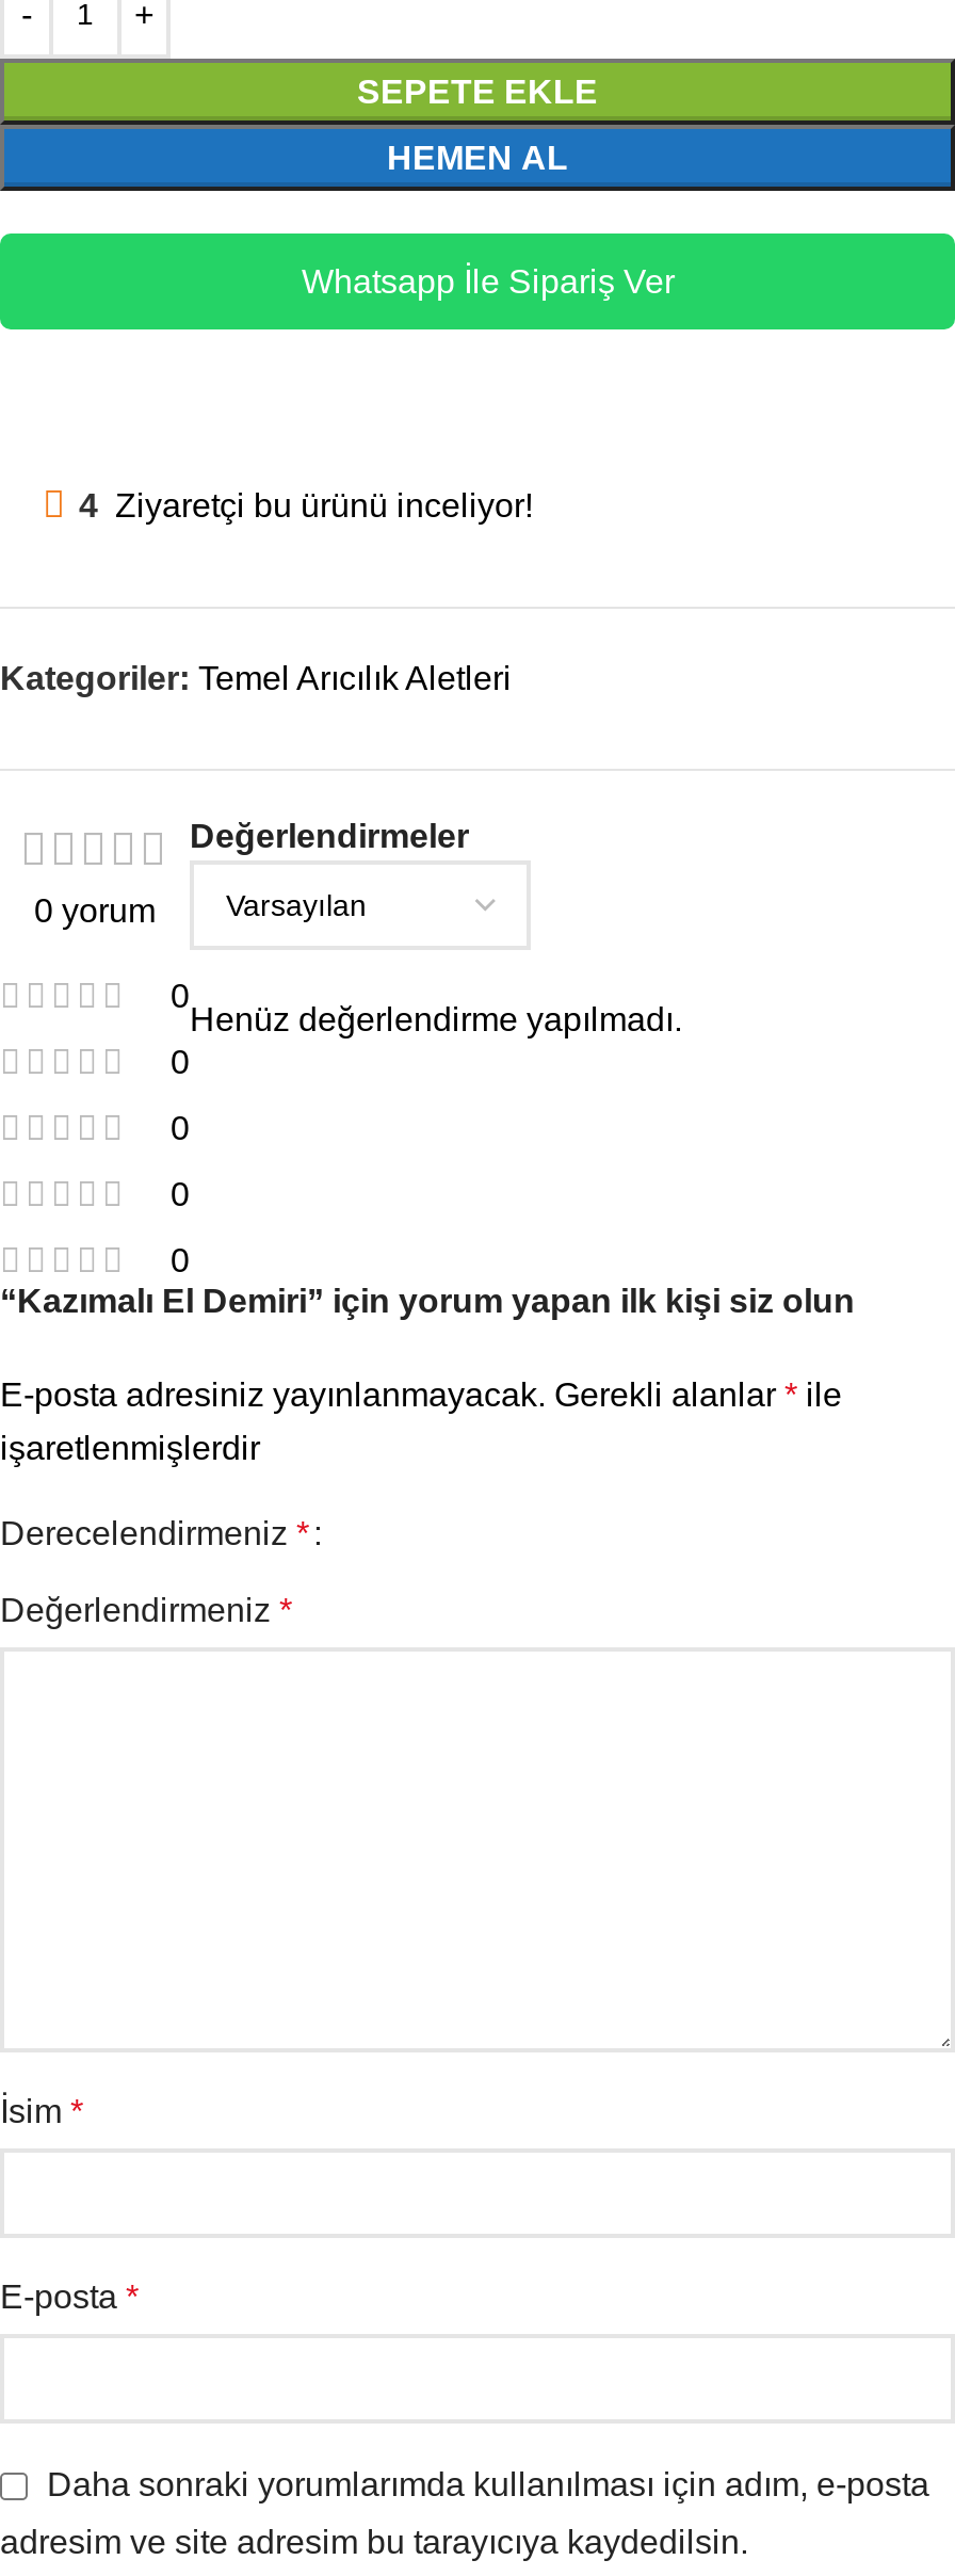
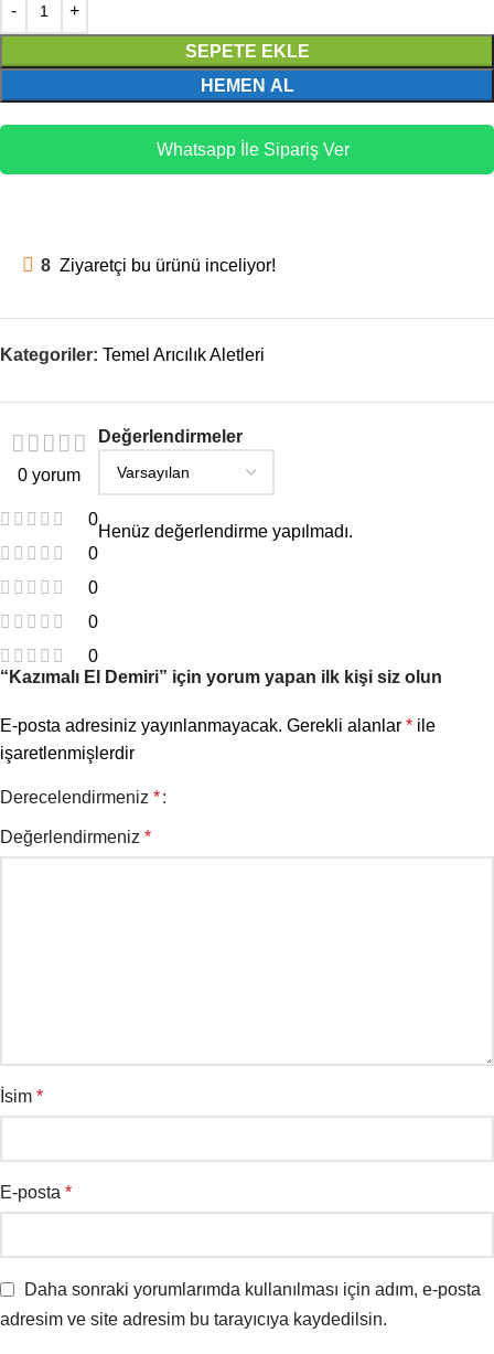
- 4 Ziyaretçi bu ürünü inceliyor!
+ 8 Ziyaretçi bu ürünü inceliyor!
